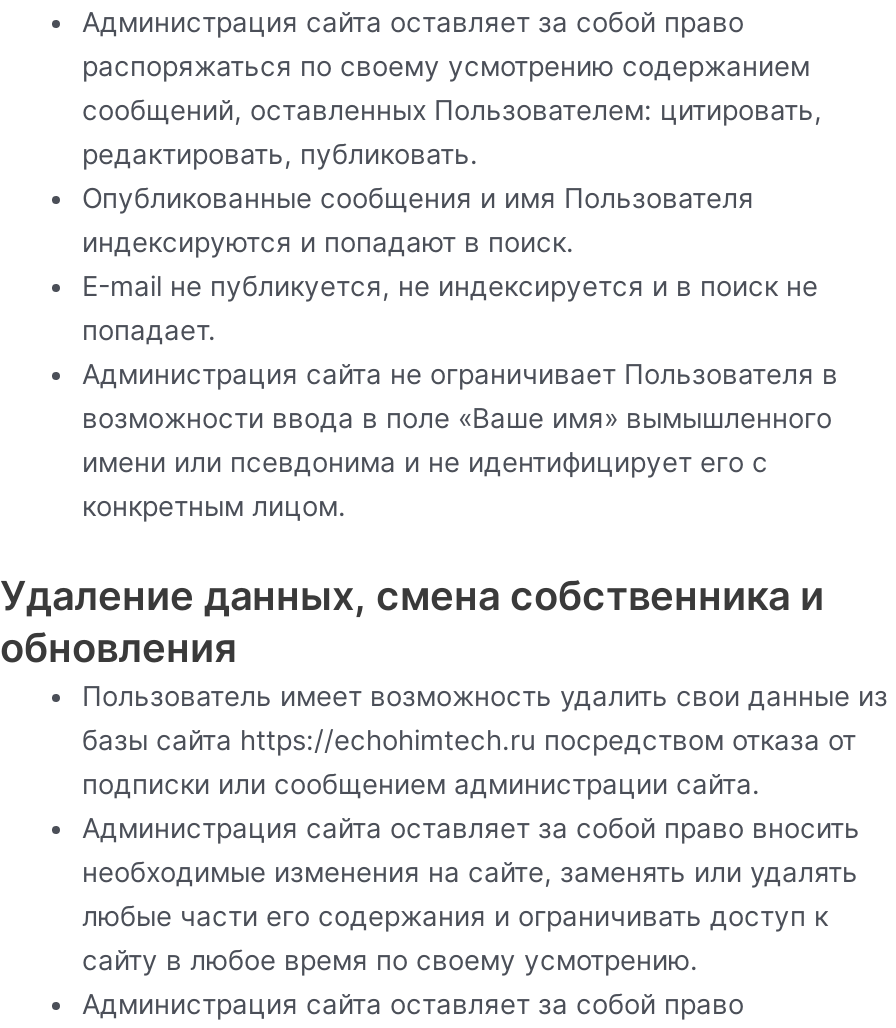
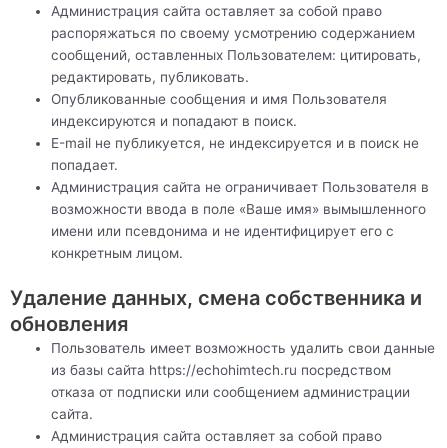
- Пользователь имеет возможность удалить свои данные из
- базы сайта https://echohimtech.ru посредством отказа от
- подписки или сообщением администрации сайта.
- Администрация сайта оставляет за собой право вносить
- необходимые изменения на сайте, заменять или удалять
- любые части его содержания и ограничивать доступ к
- сайту в любое время по своему усмотрению.
+ Пользователь имеет возможность удалить свои данные
+ из базы сайта https://echohimtech.ru посредством
+ отказа от подписки или сообщением администрации
+ сайта.
